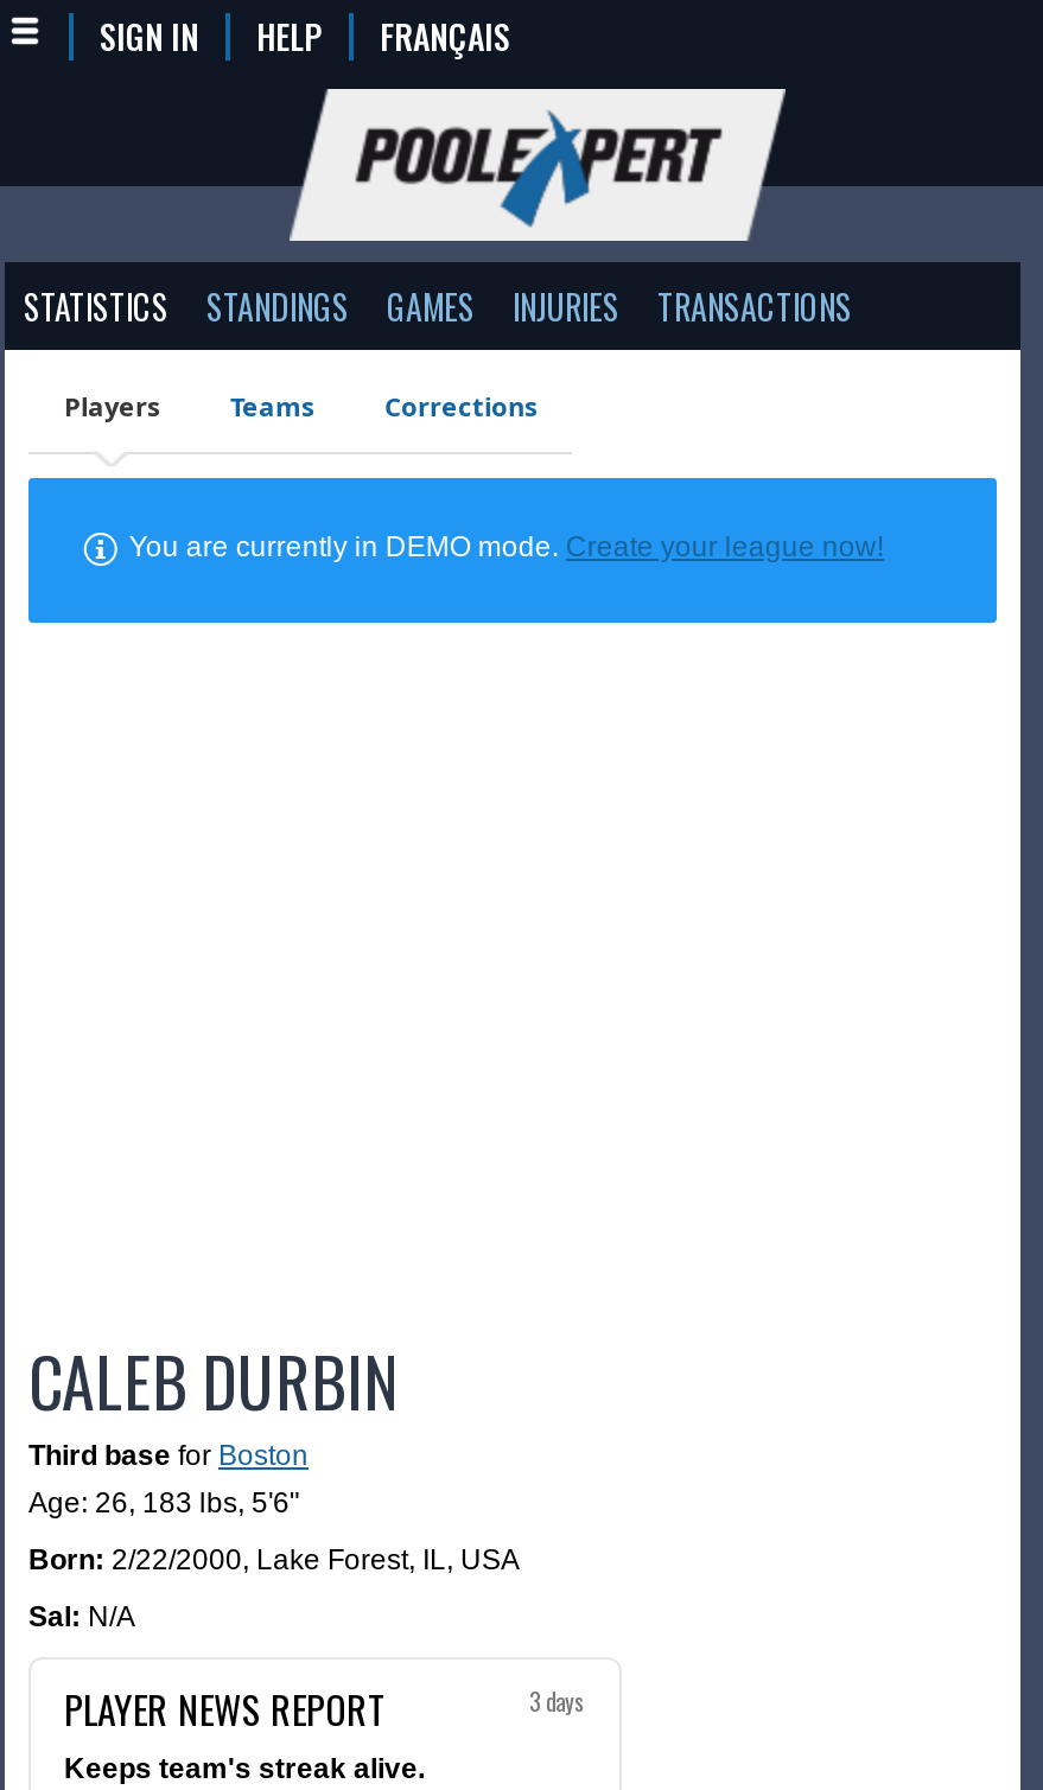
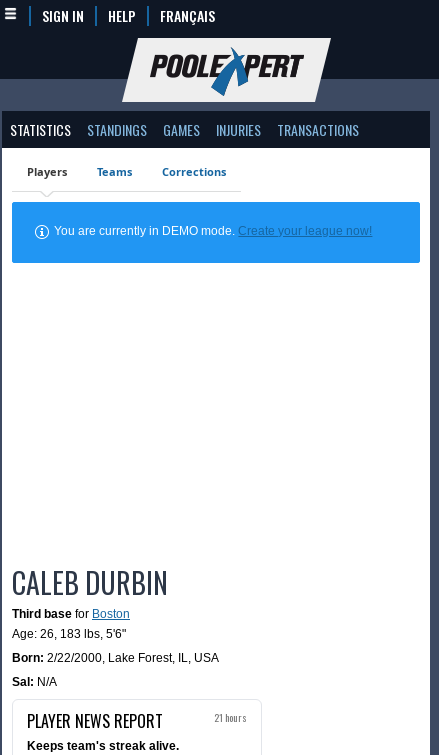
- 3 days
+ 21 hours
